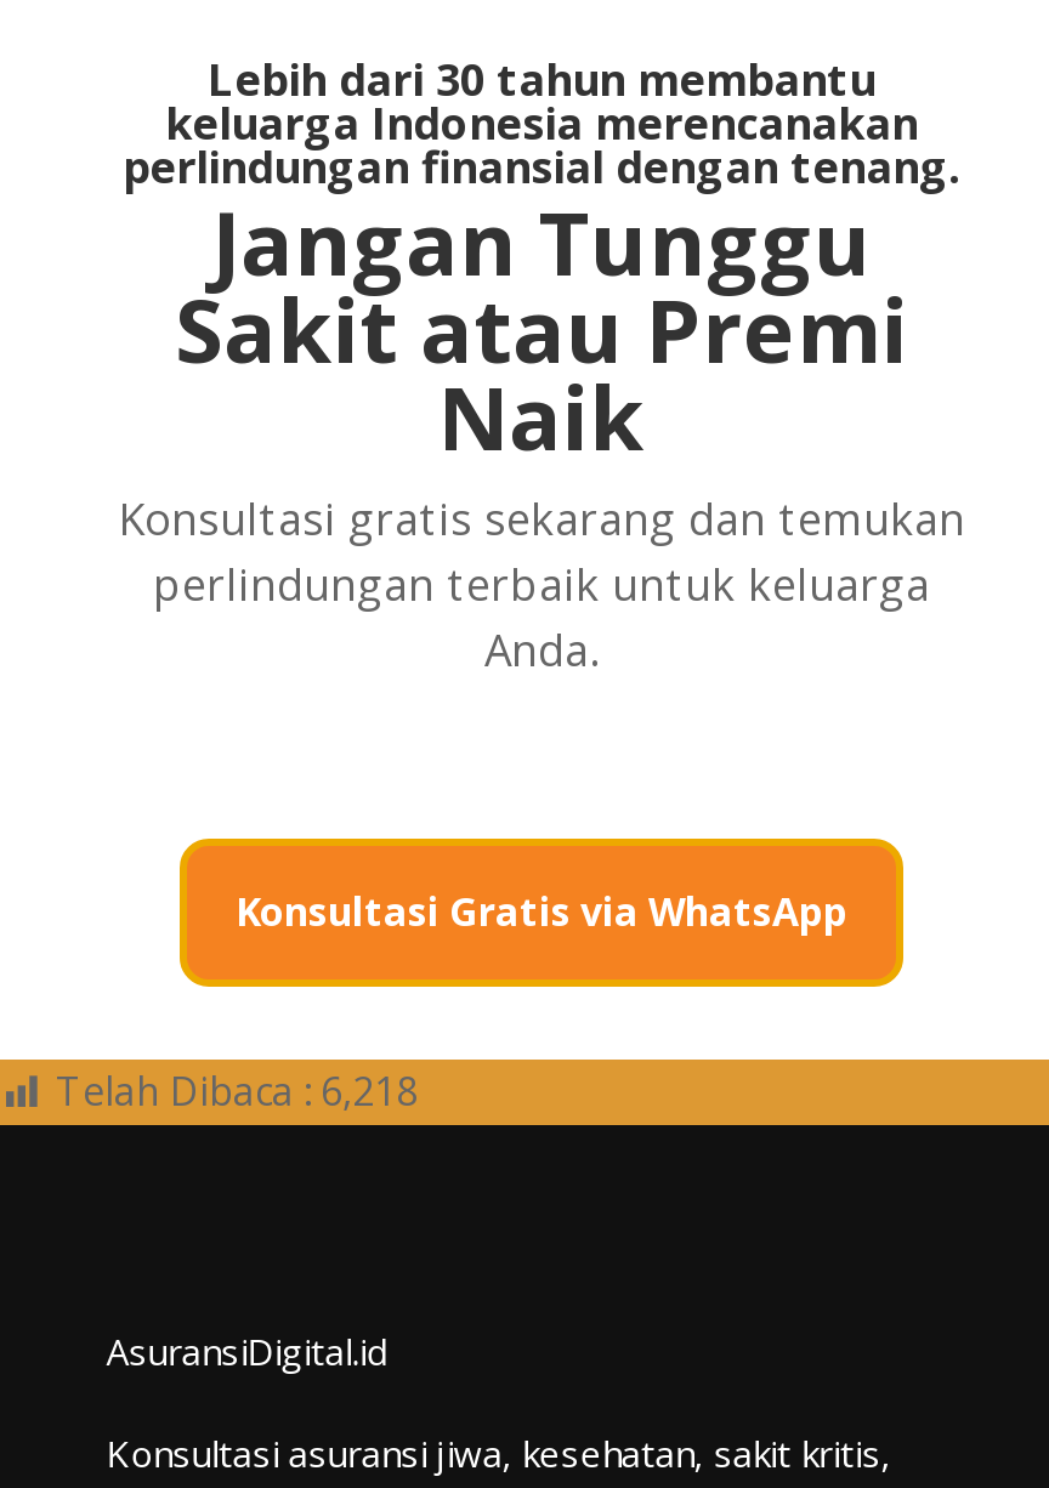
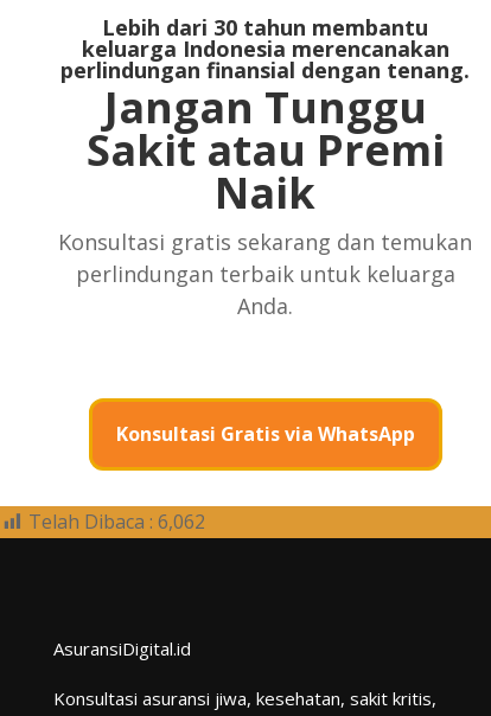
- Telah Dibaca : 6,218
+ Telah Dibaca : 6,062
